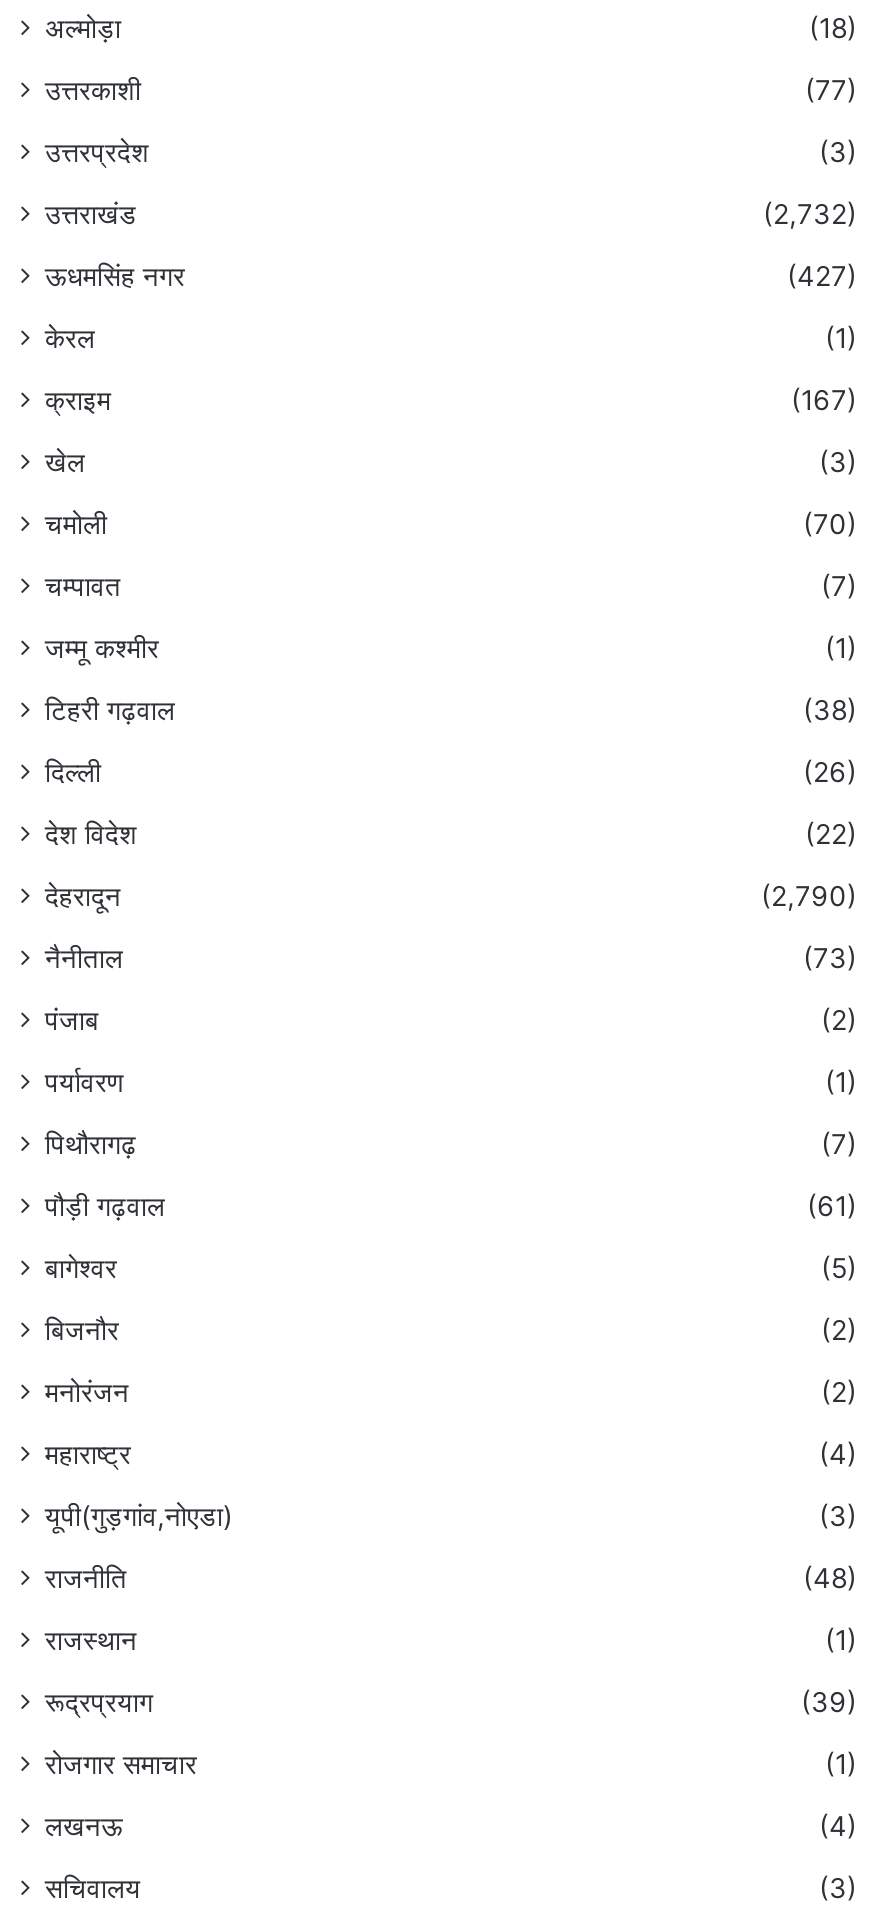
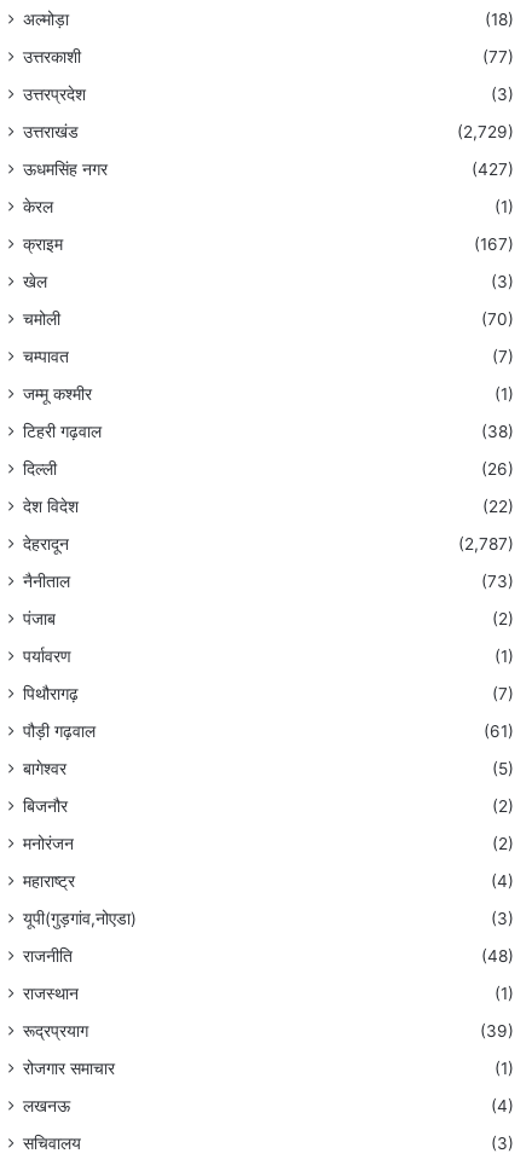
- (2,732)
+ (2,729)

- (2,790)
+ (2,787)
